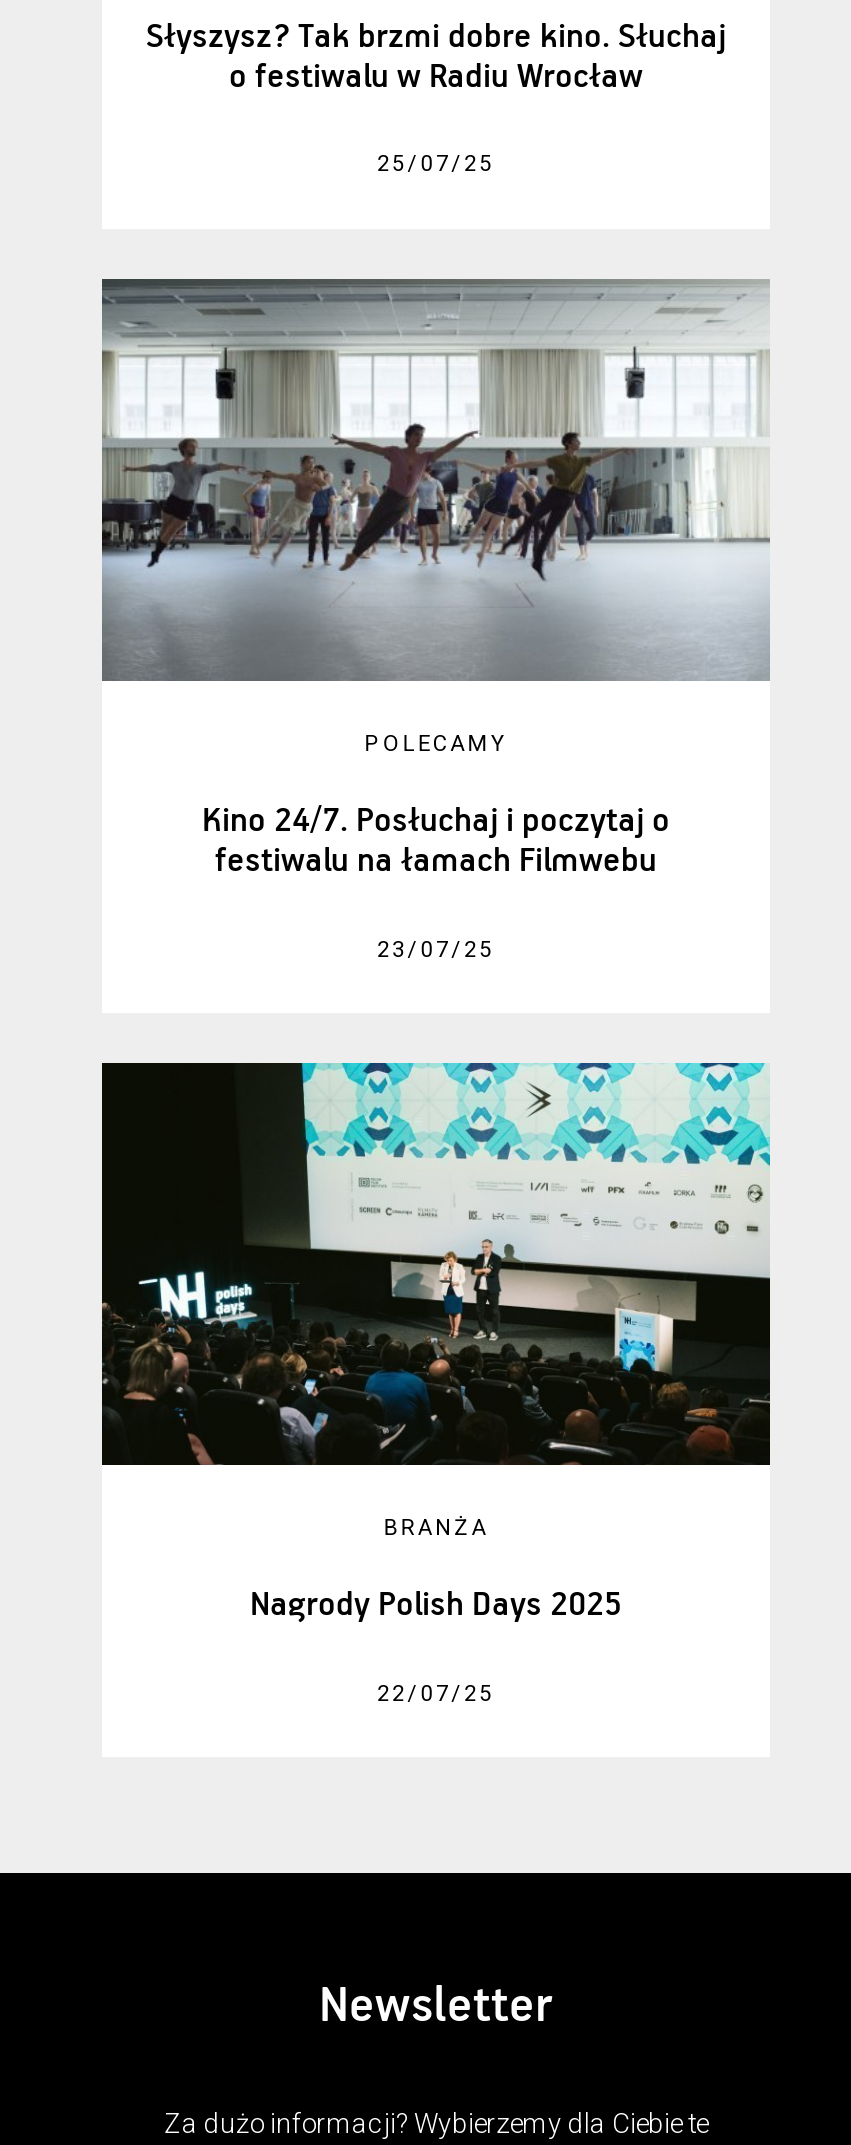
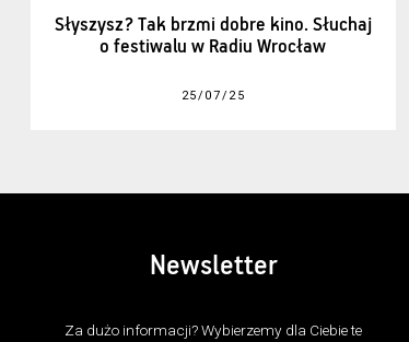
- [image]
- POLECAMY
- Kino 24/7. Posłuchaj i poczytaj o
- festiwalu na łamach Filmwebu
- 23/07/25

- [image]
- BRANŻA
- Nagrody Polish Days 2025
- 22/07/25
